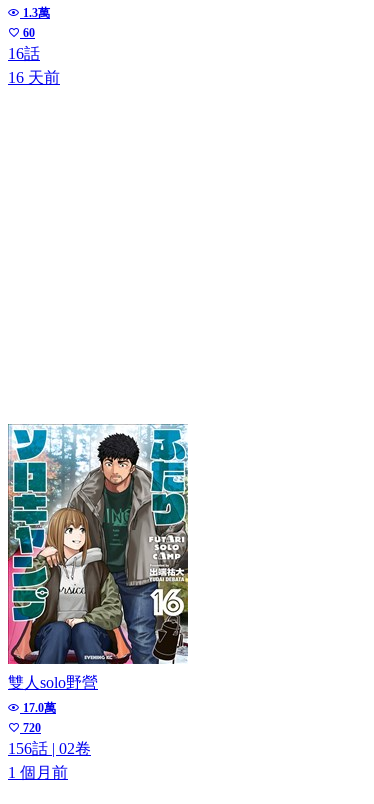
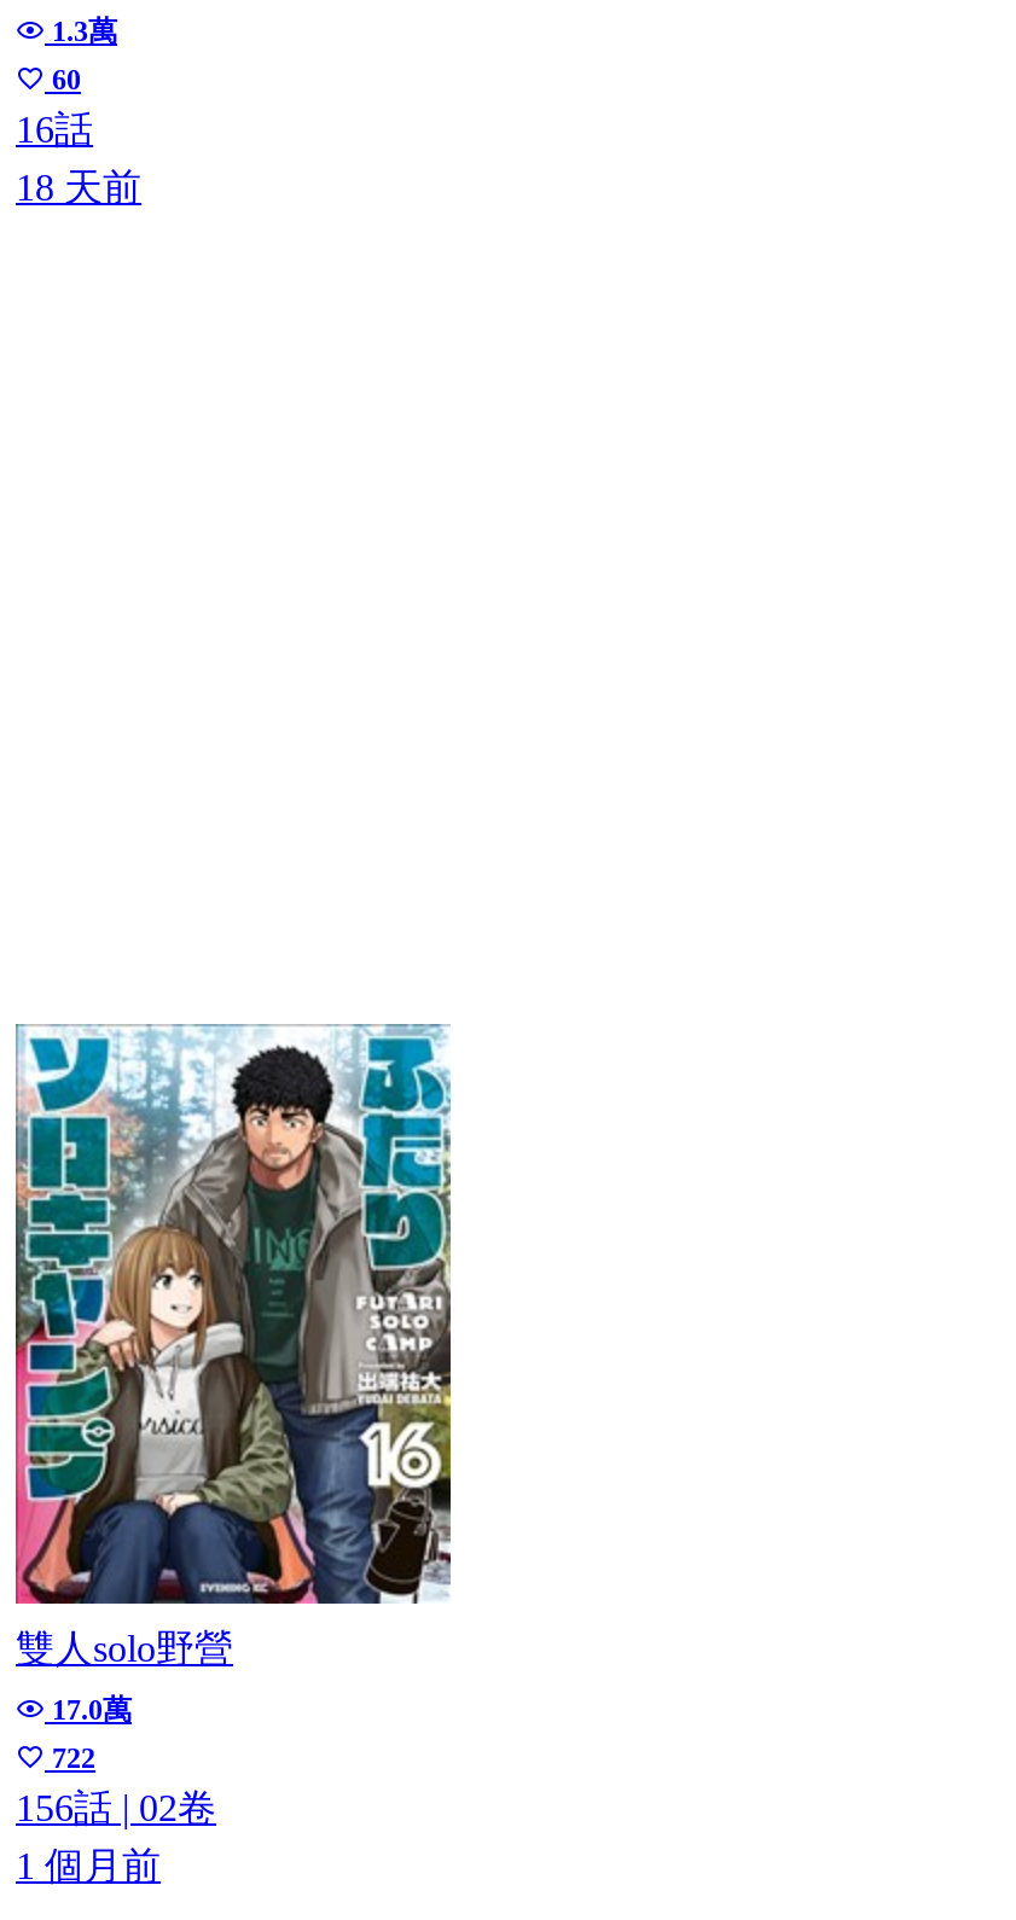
- 16 天前
+ 18 天前

- 720
+ 722
